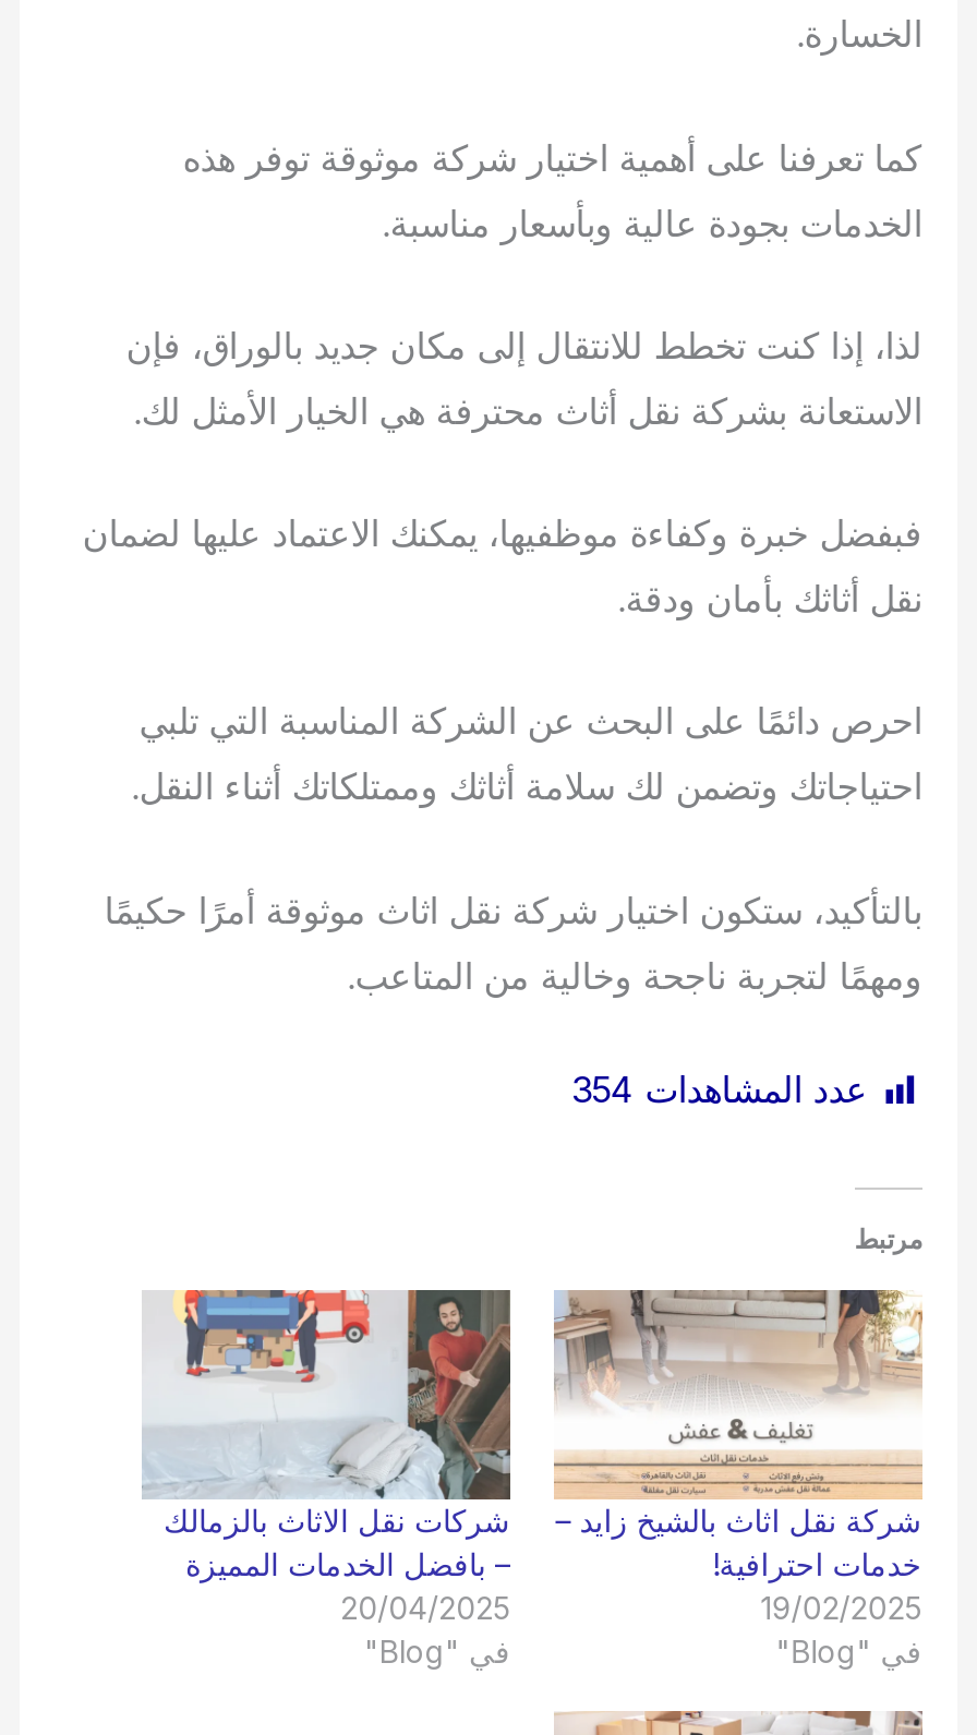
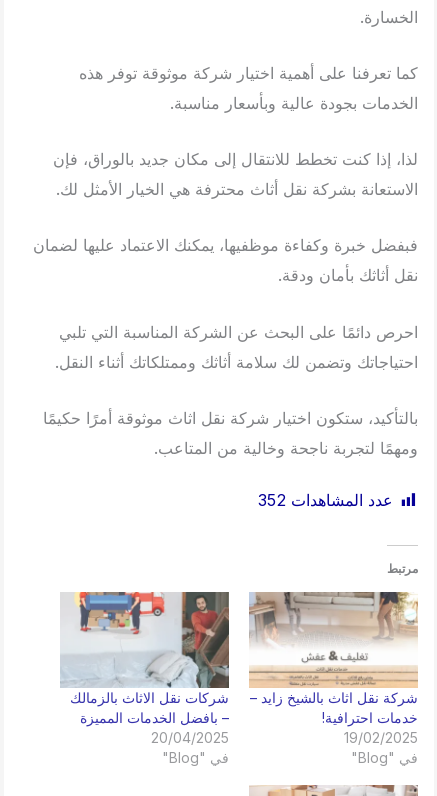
- عدد المشاهدات 354
+ عدد المشاهدات 352
